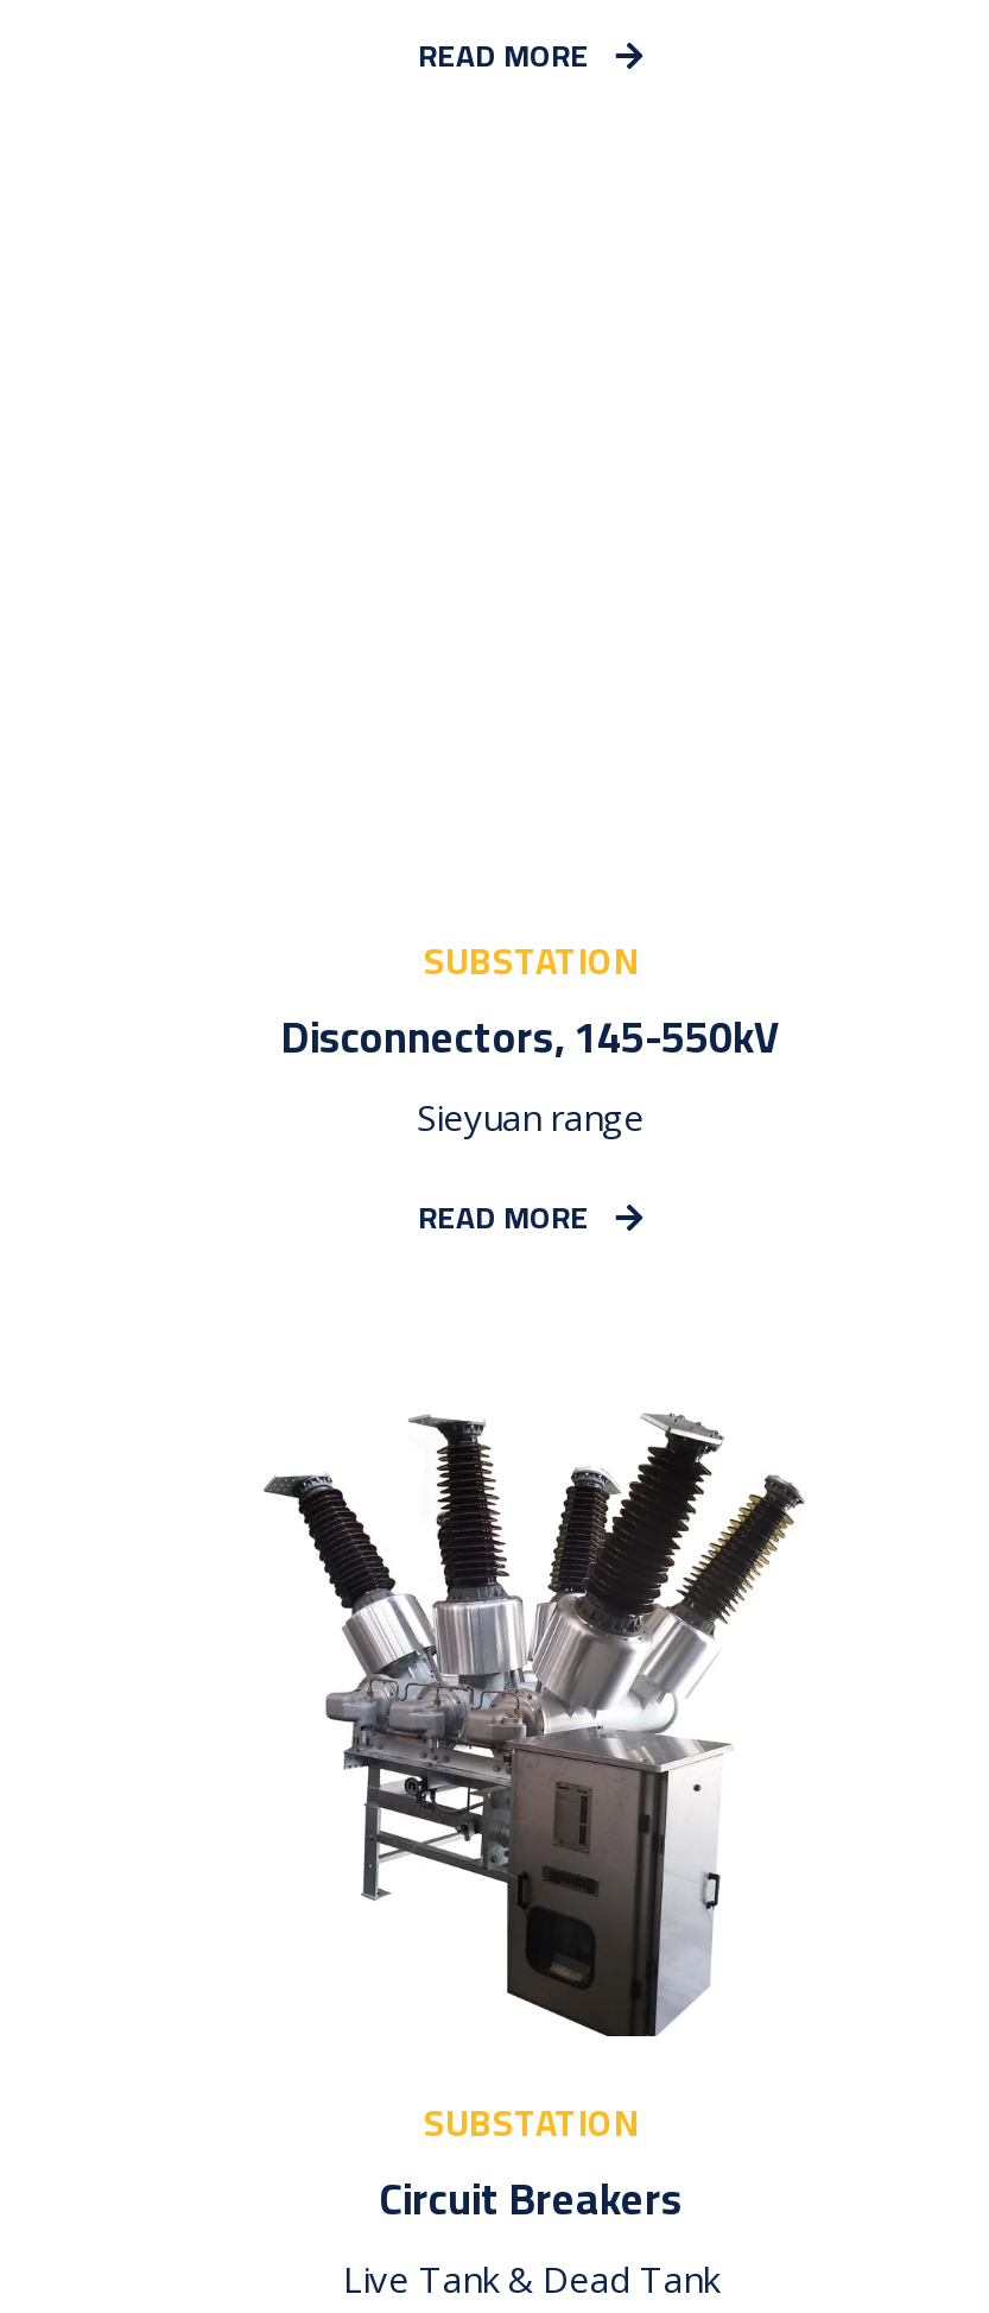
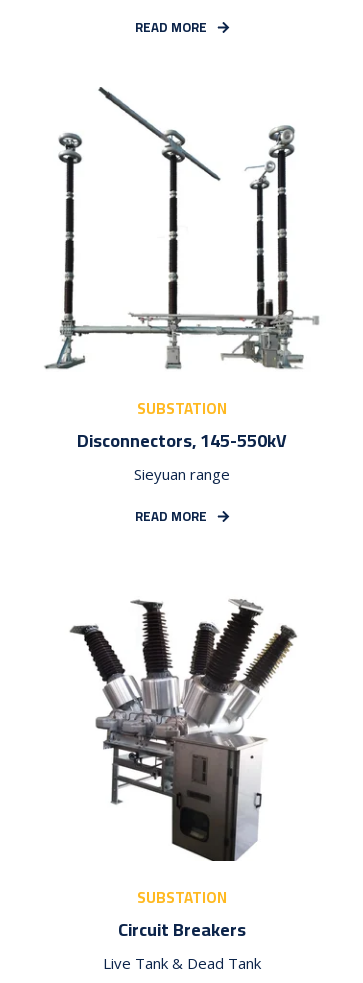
+ [image]
